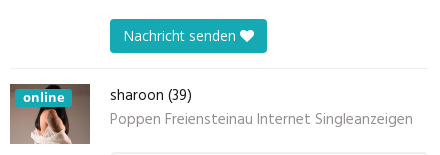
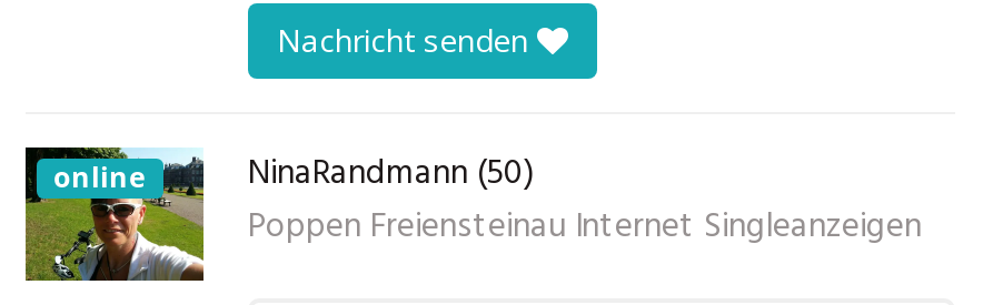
- [image]
- sharoon (39)
+ [image]
+ NinaRandmann (50)
